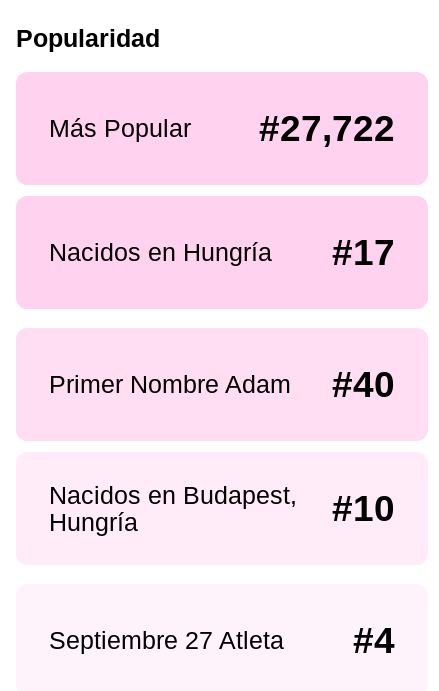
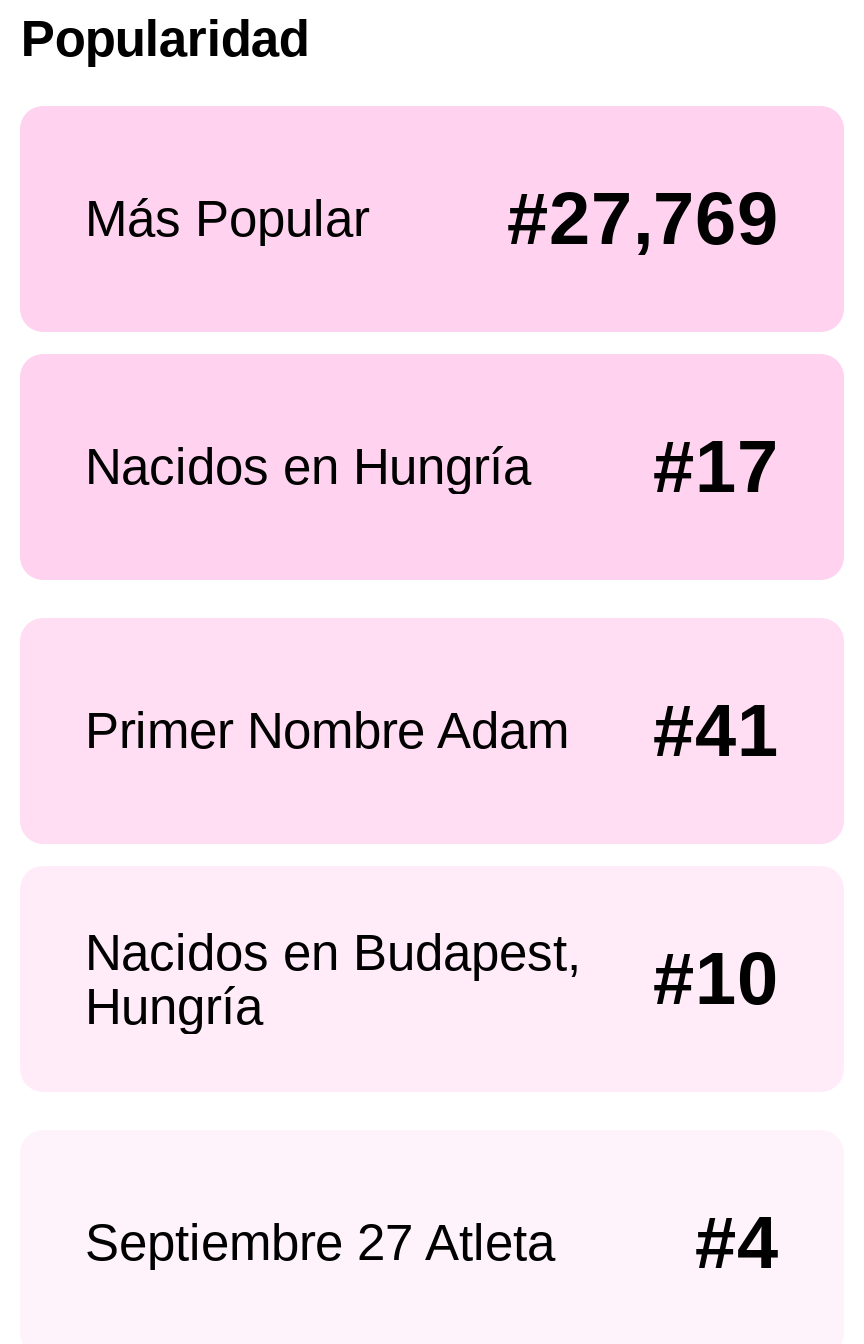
- #27,722
+ #27,769

- Primer Nombre Adam #40
+ Primer Nombre Adam #41
